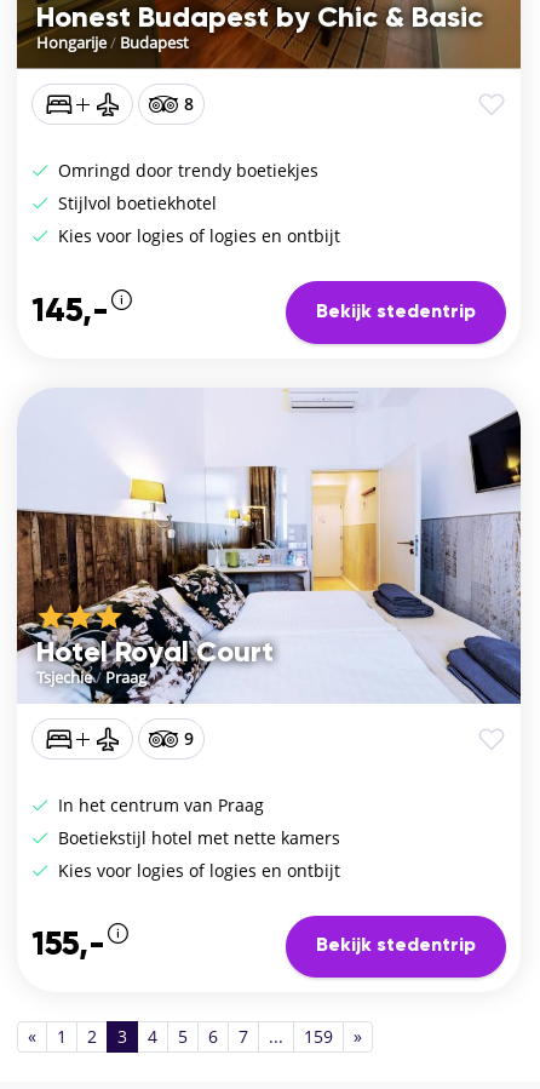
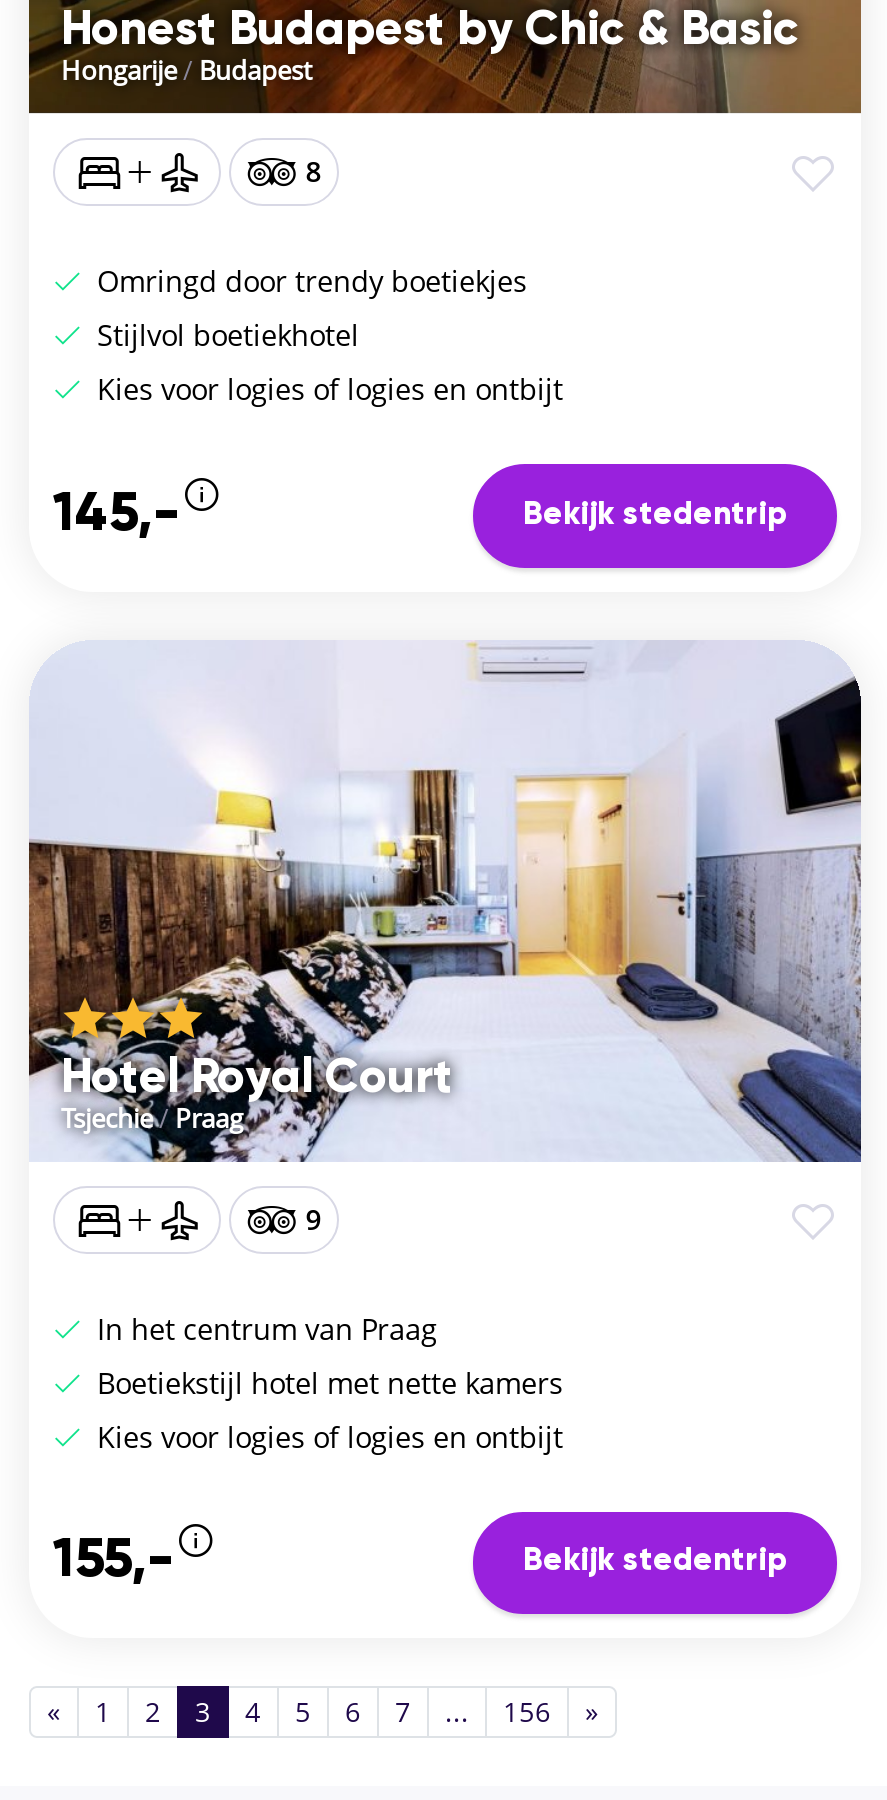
- 159
+ 156
